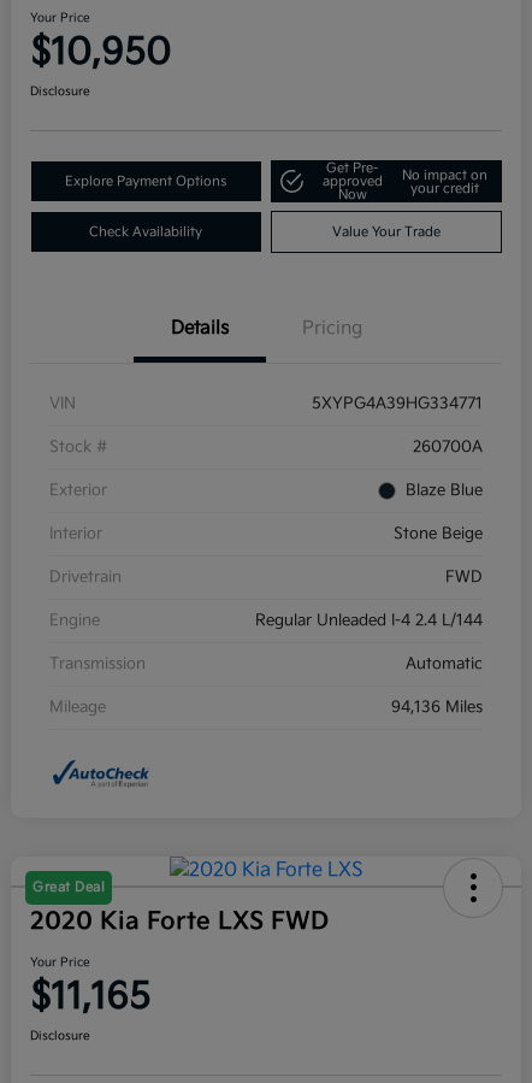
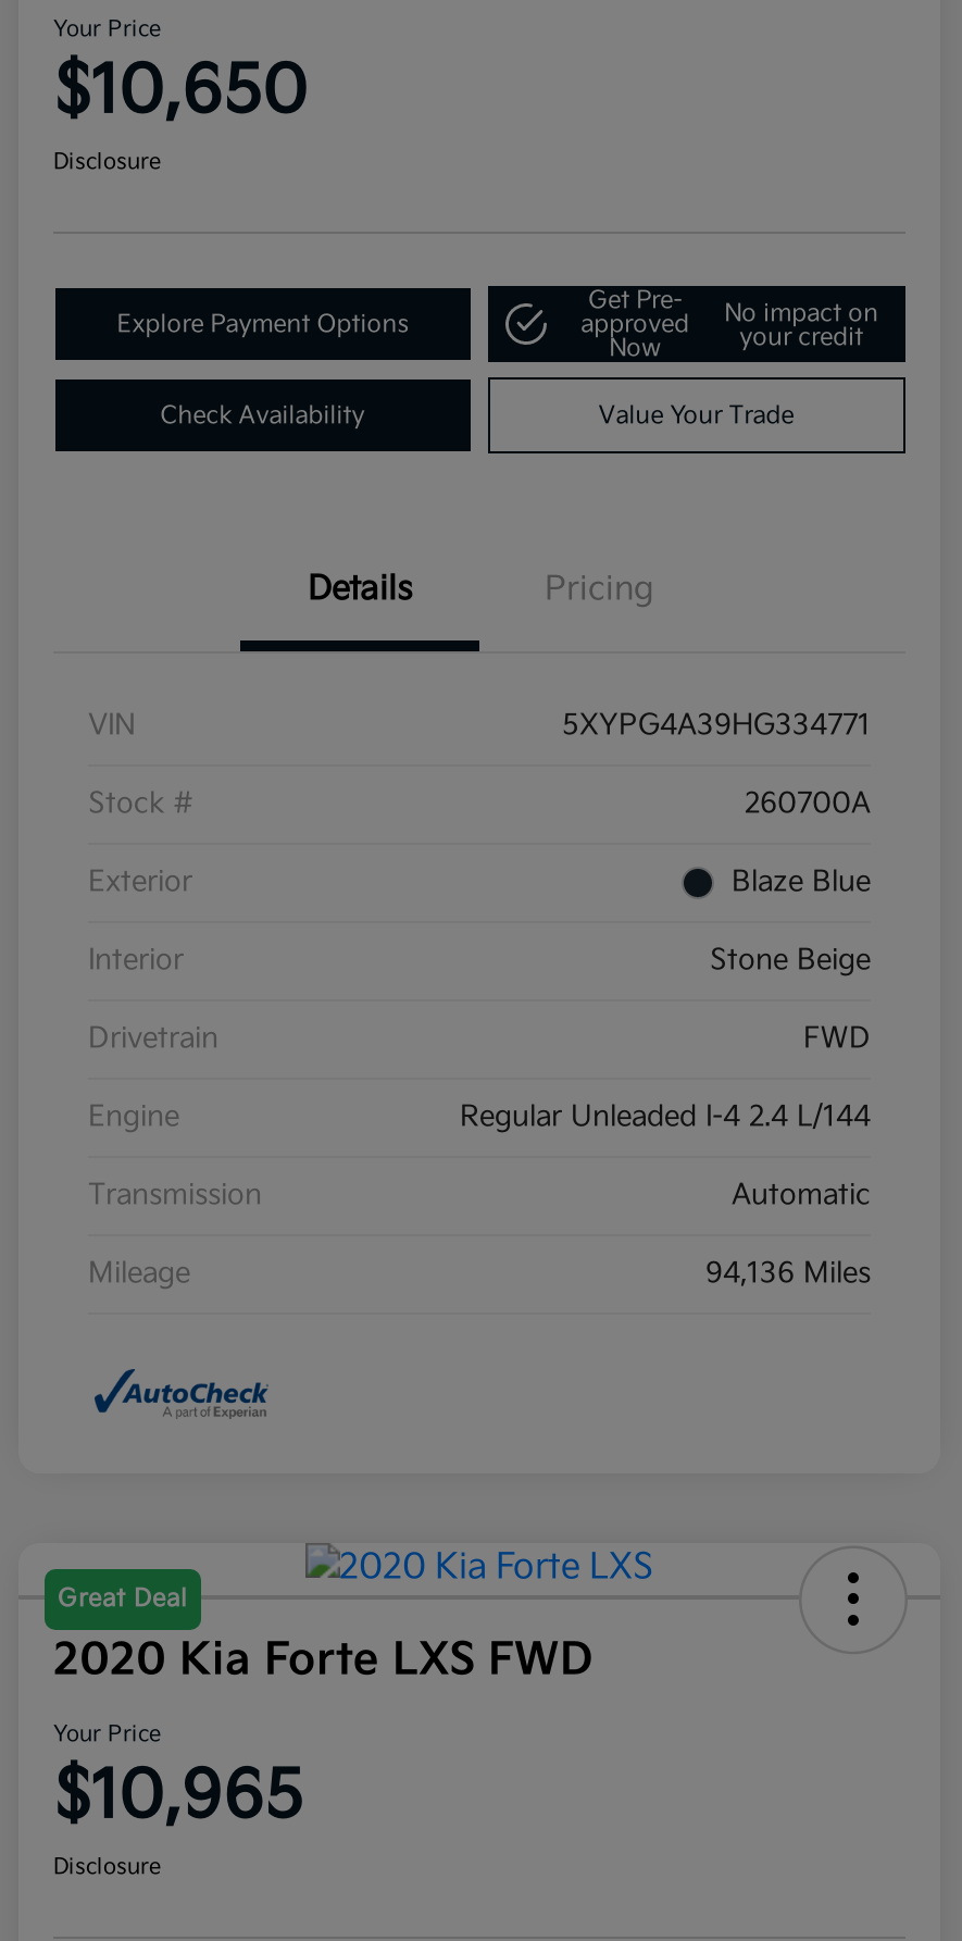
- $10,950
+ $10,650

- $11,165
+ $10,965
